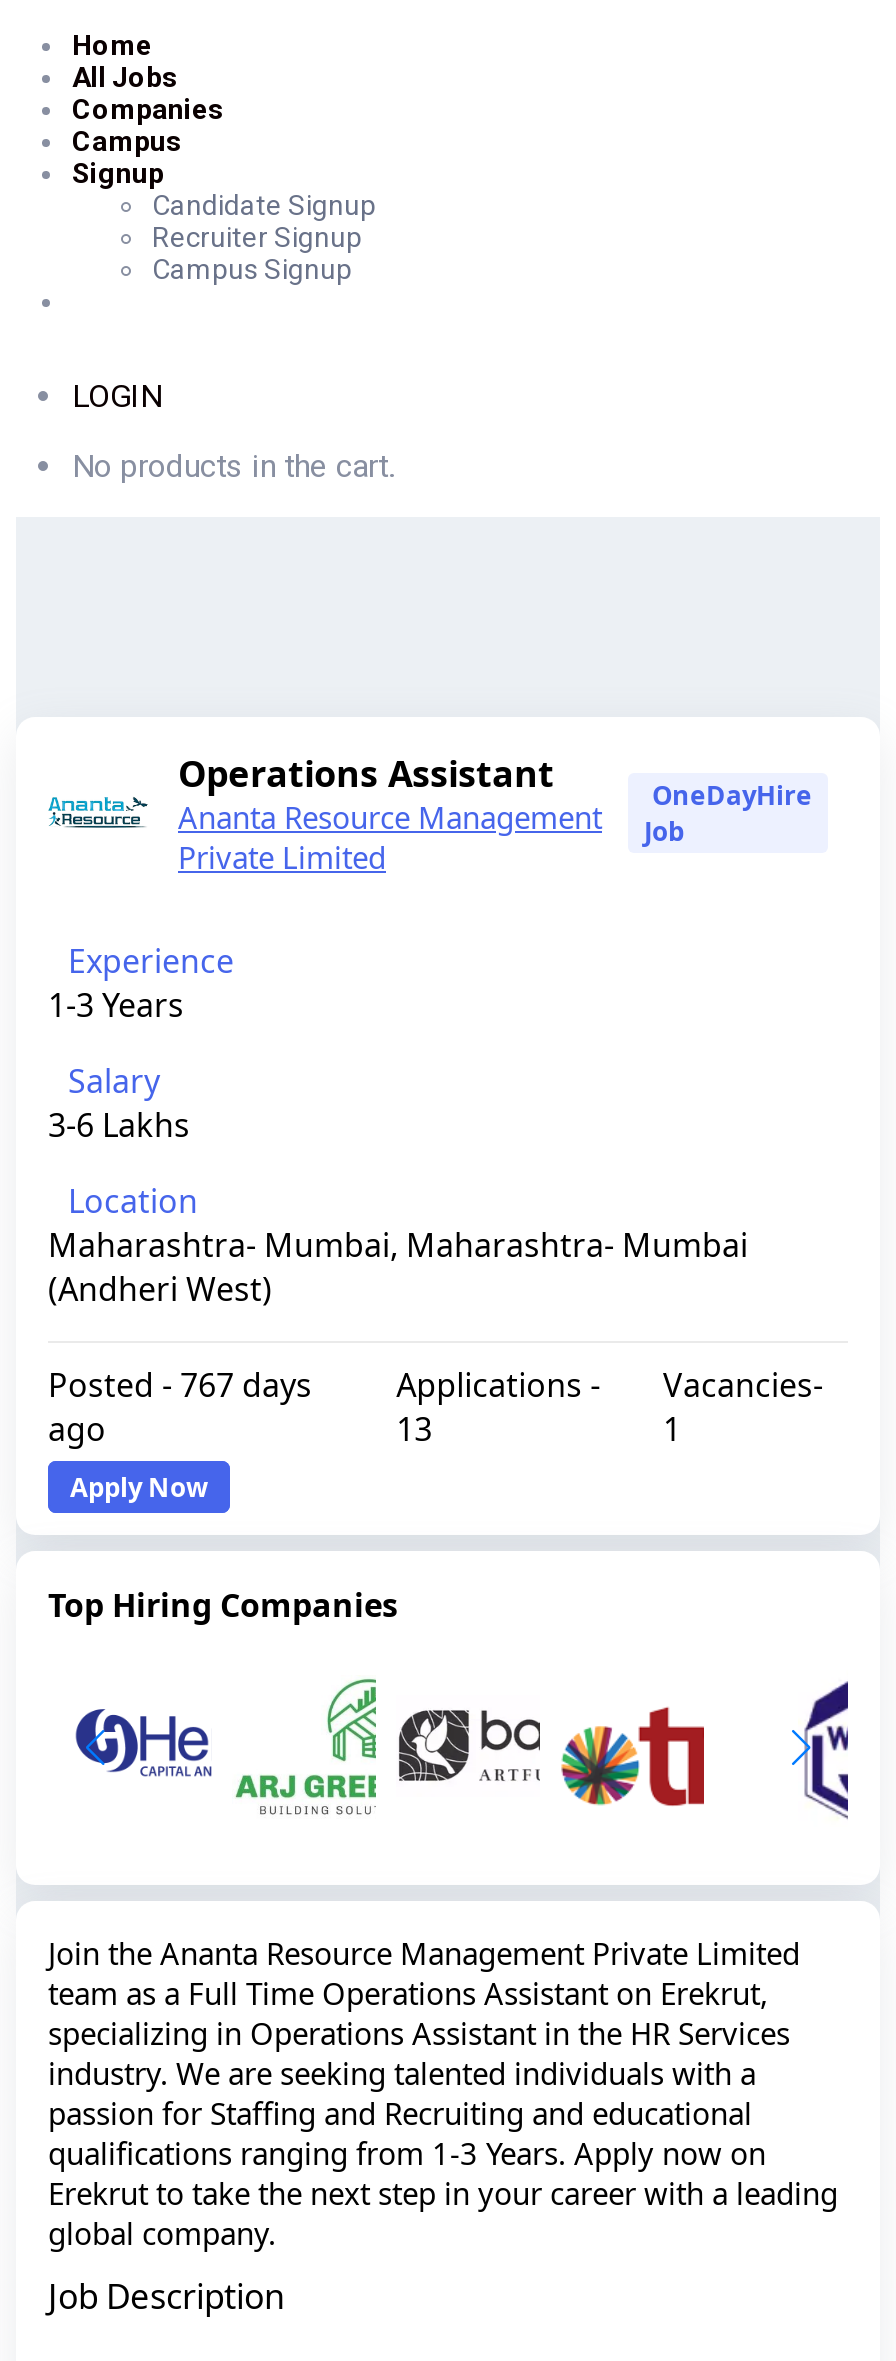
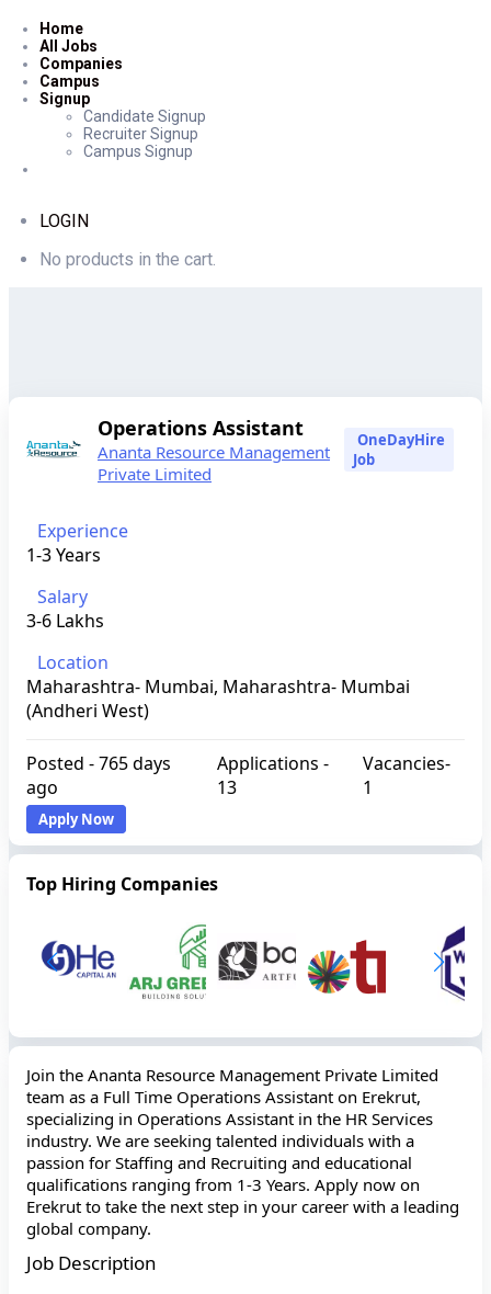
- Posted - 767 days Applications - Vacancies-
+ Posted - 765 days Applications - Vacancies-
